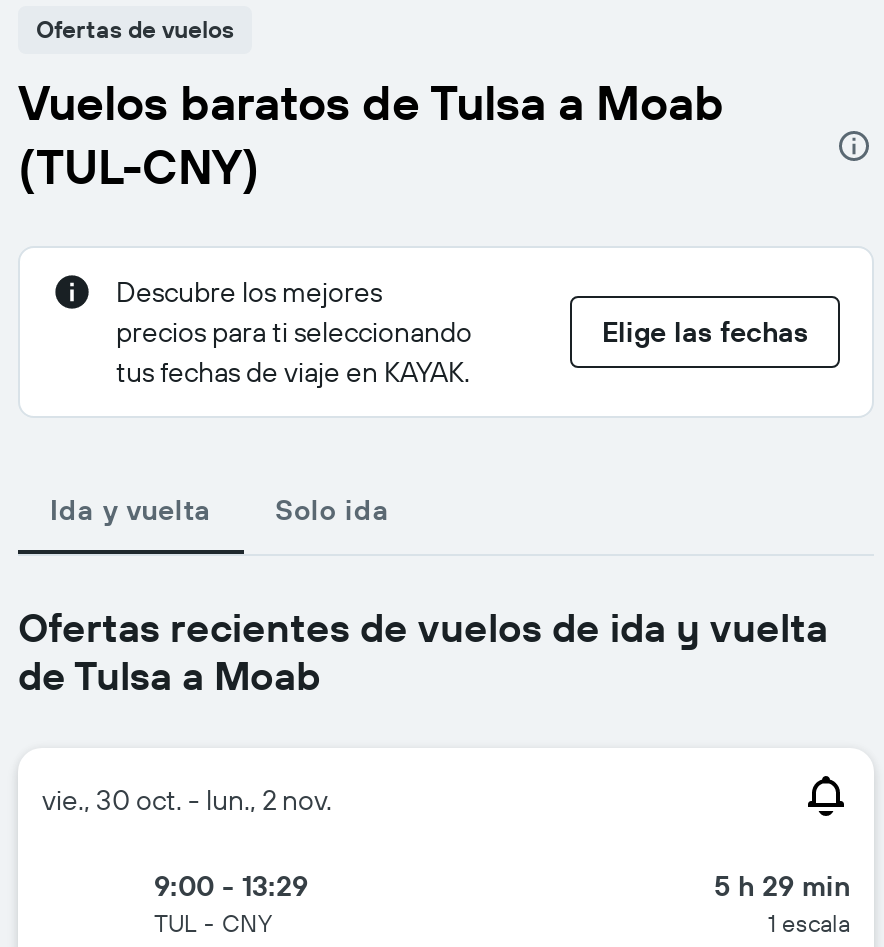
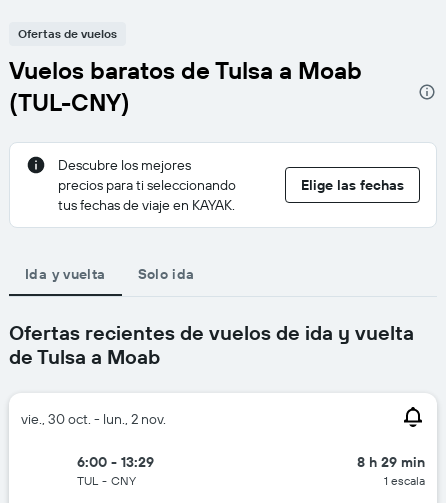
- 9:00 - 13:29
+ 6:00 - 13:29

- 5 h 29 min
+ 8 h 29 min
